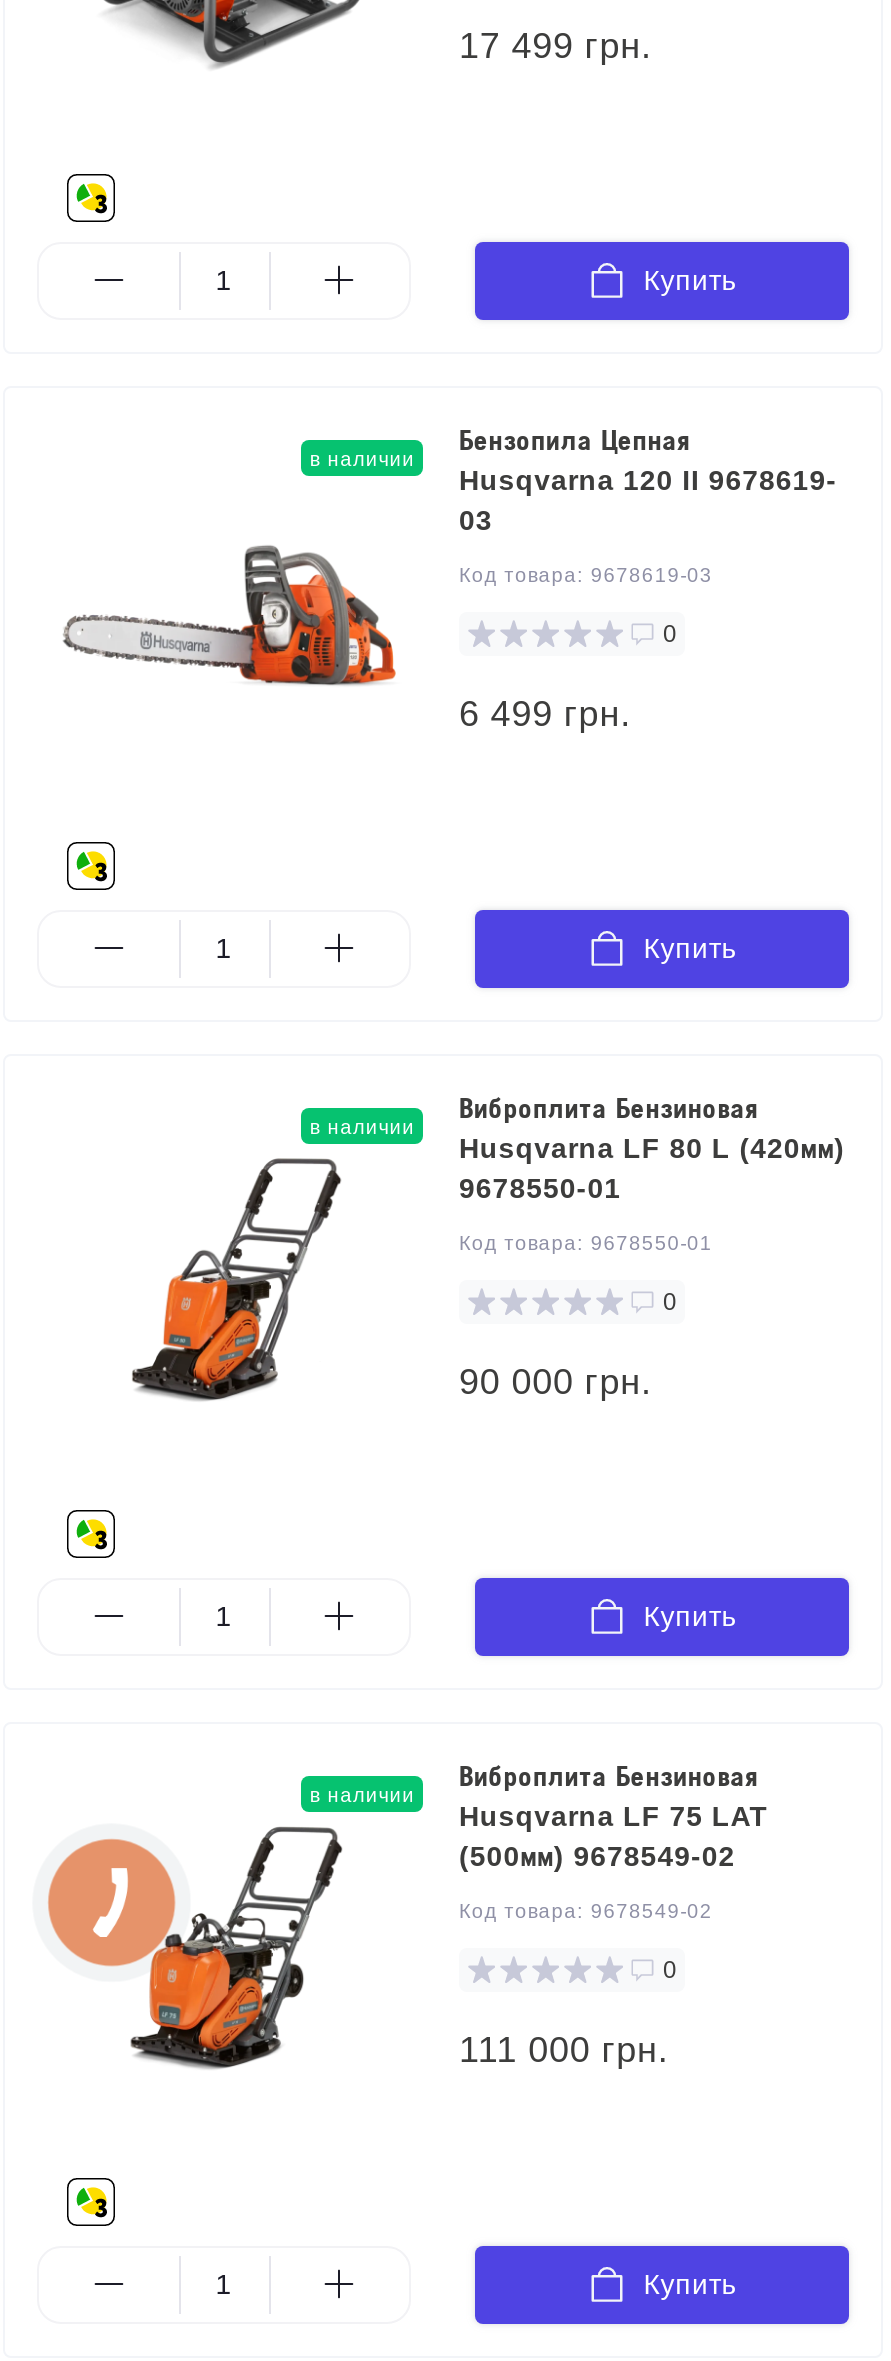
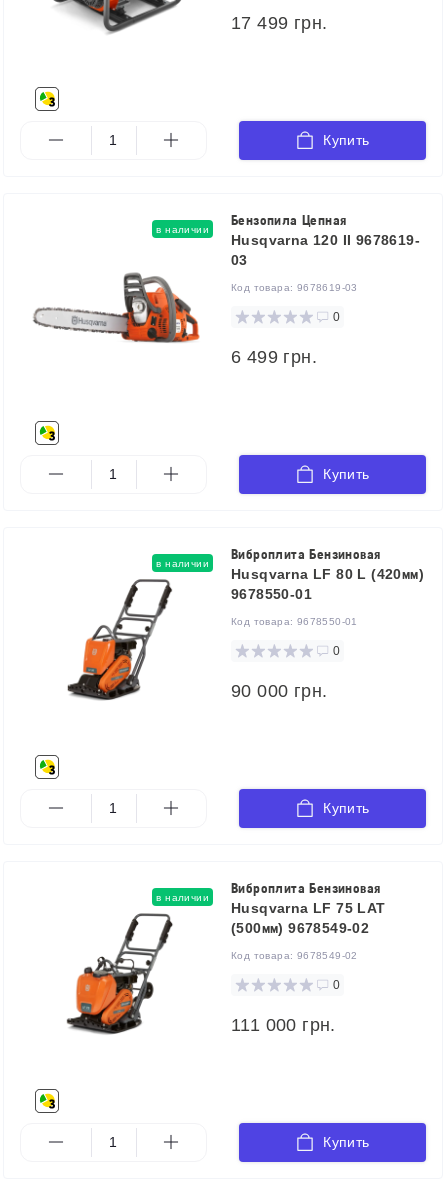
- [image]
